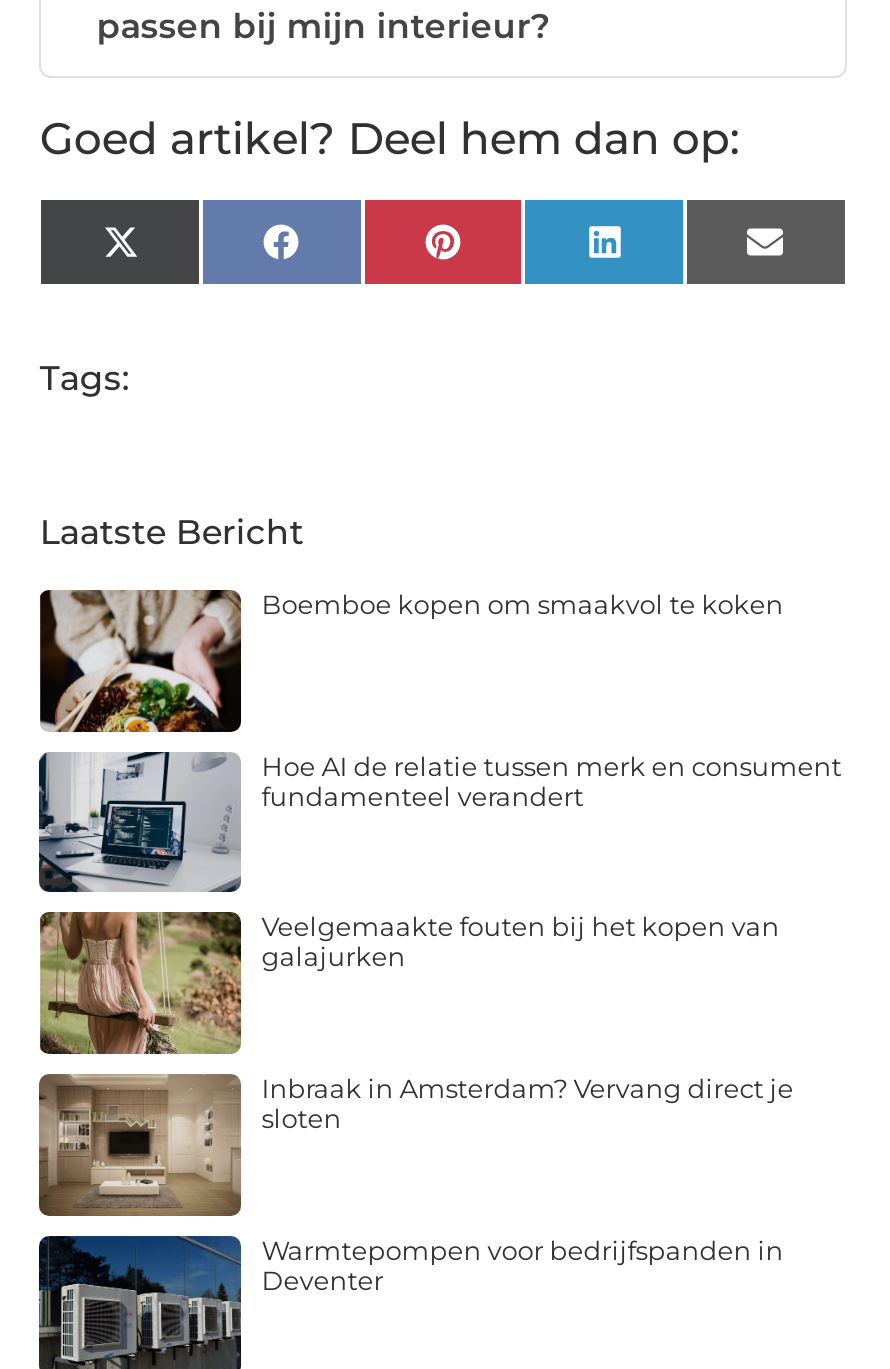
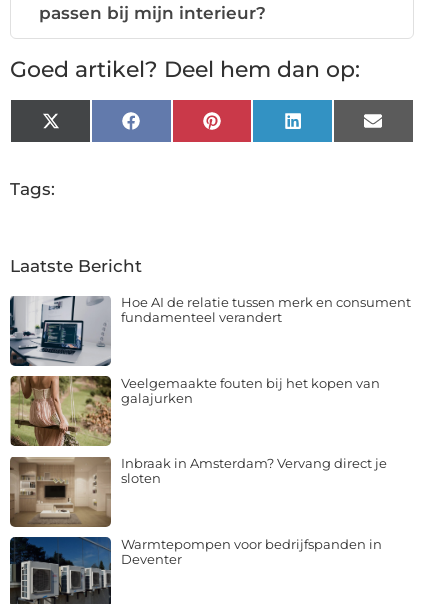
- [image]
- Boemboe kopen om smaakvol te koken
